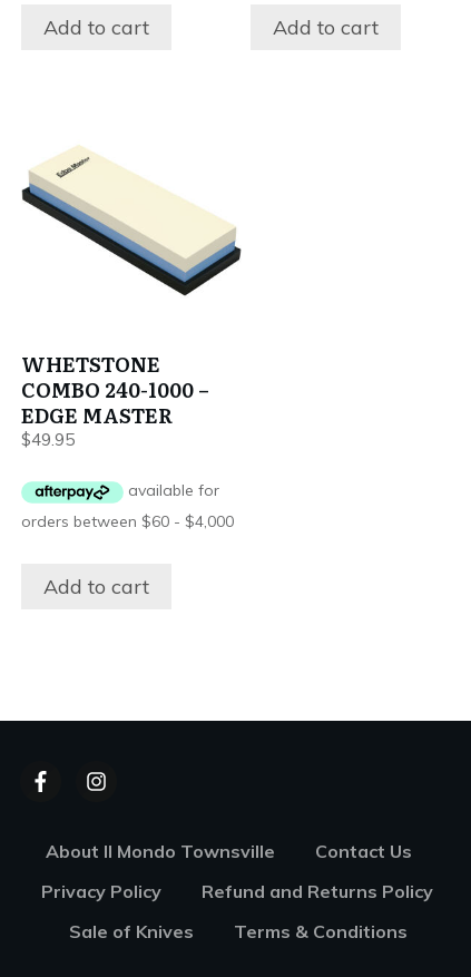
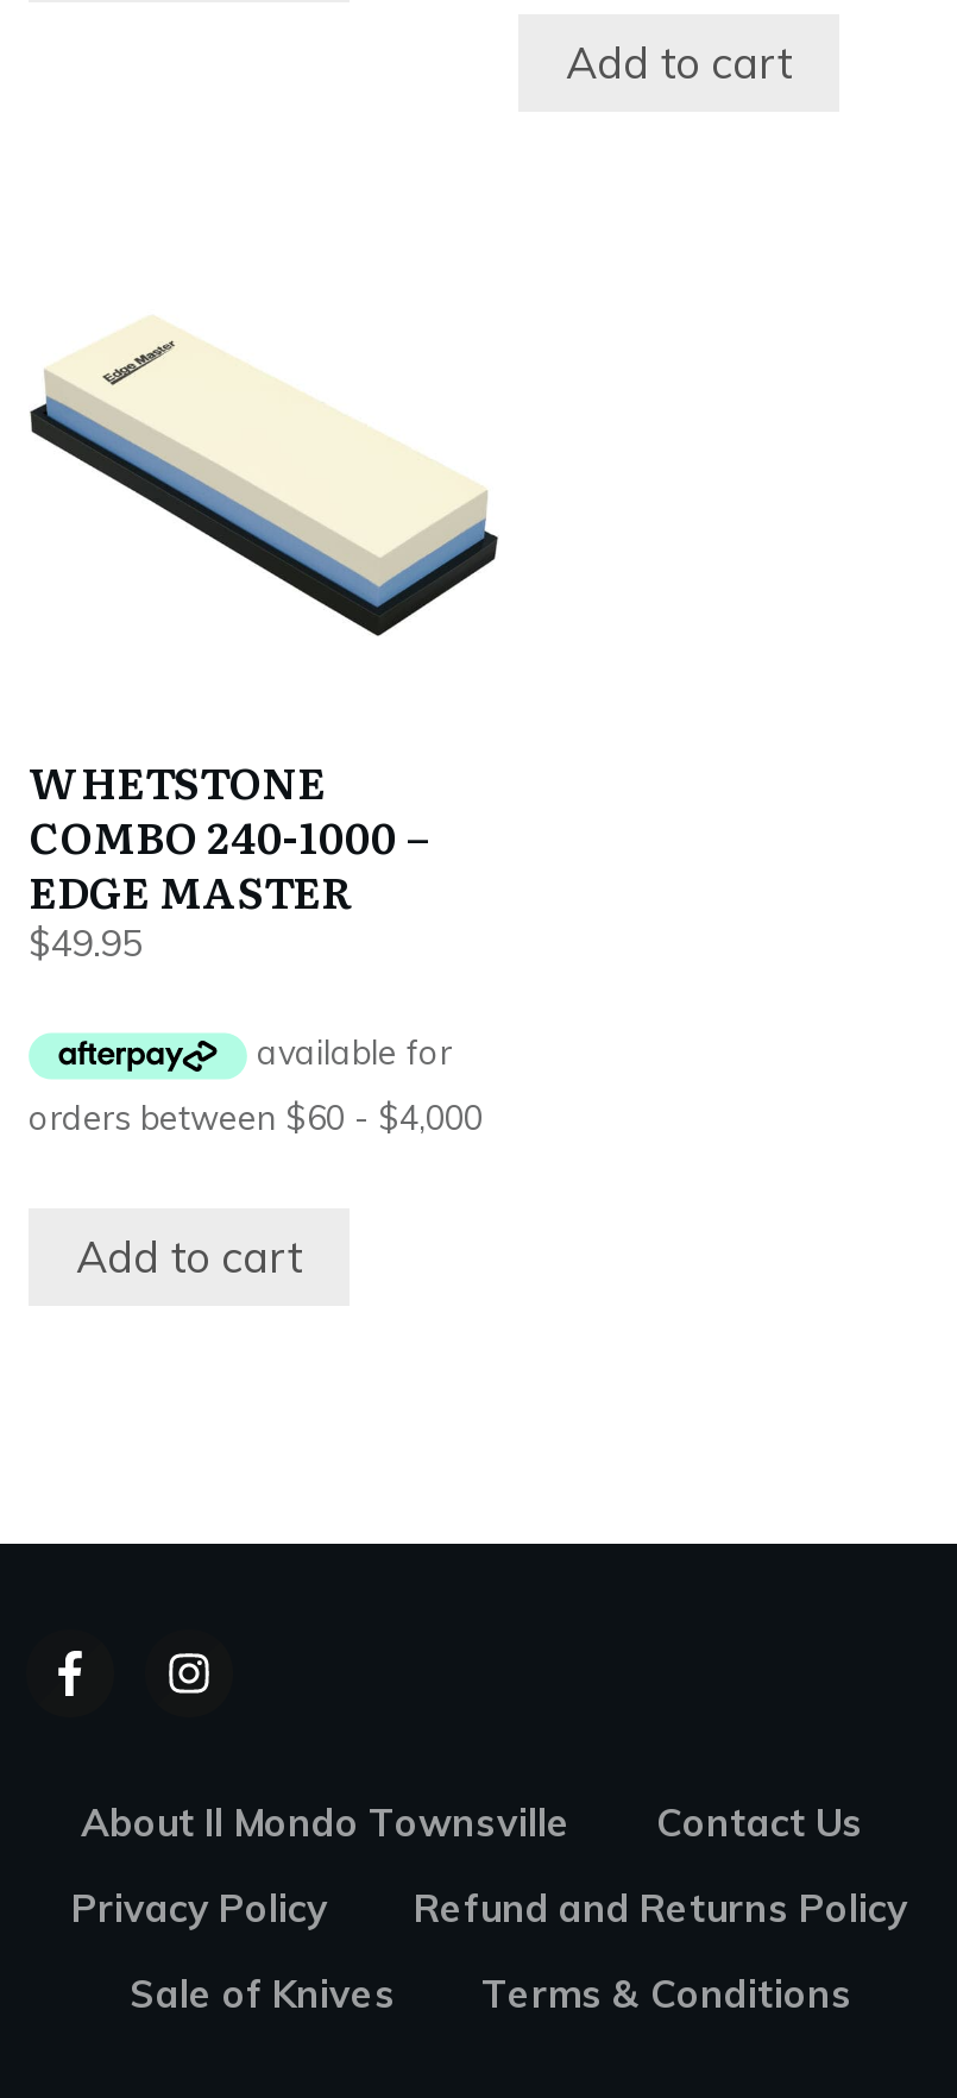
- Add to cart
